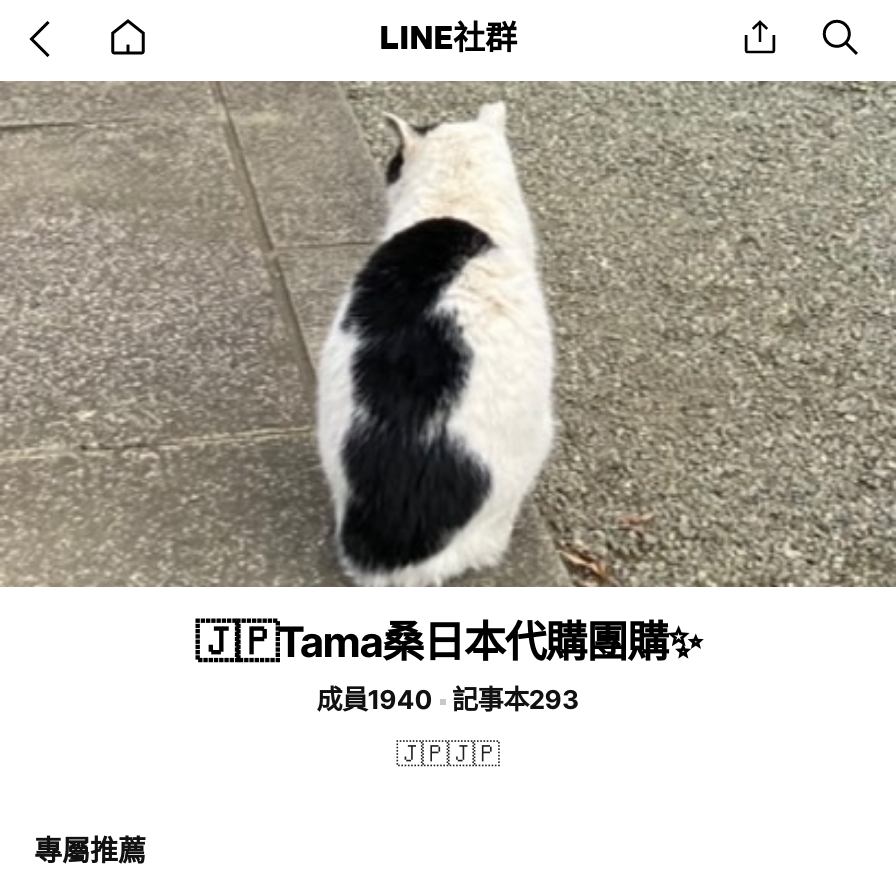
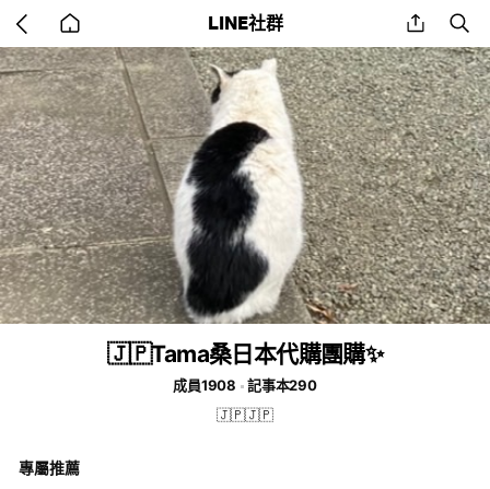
- 成員1940
+ 成員1908

- 記事本293
+ 記事本290
